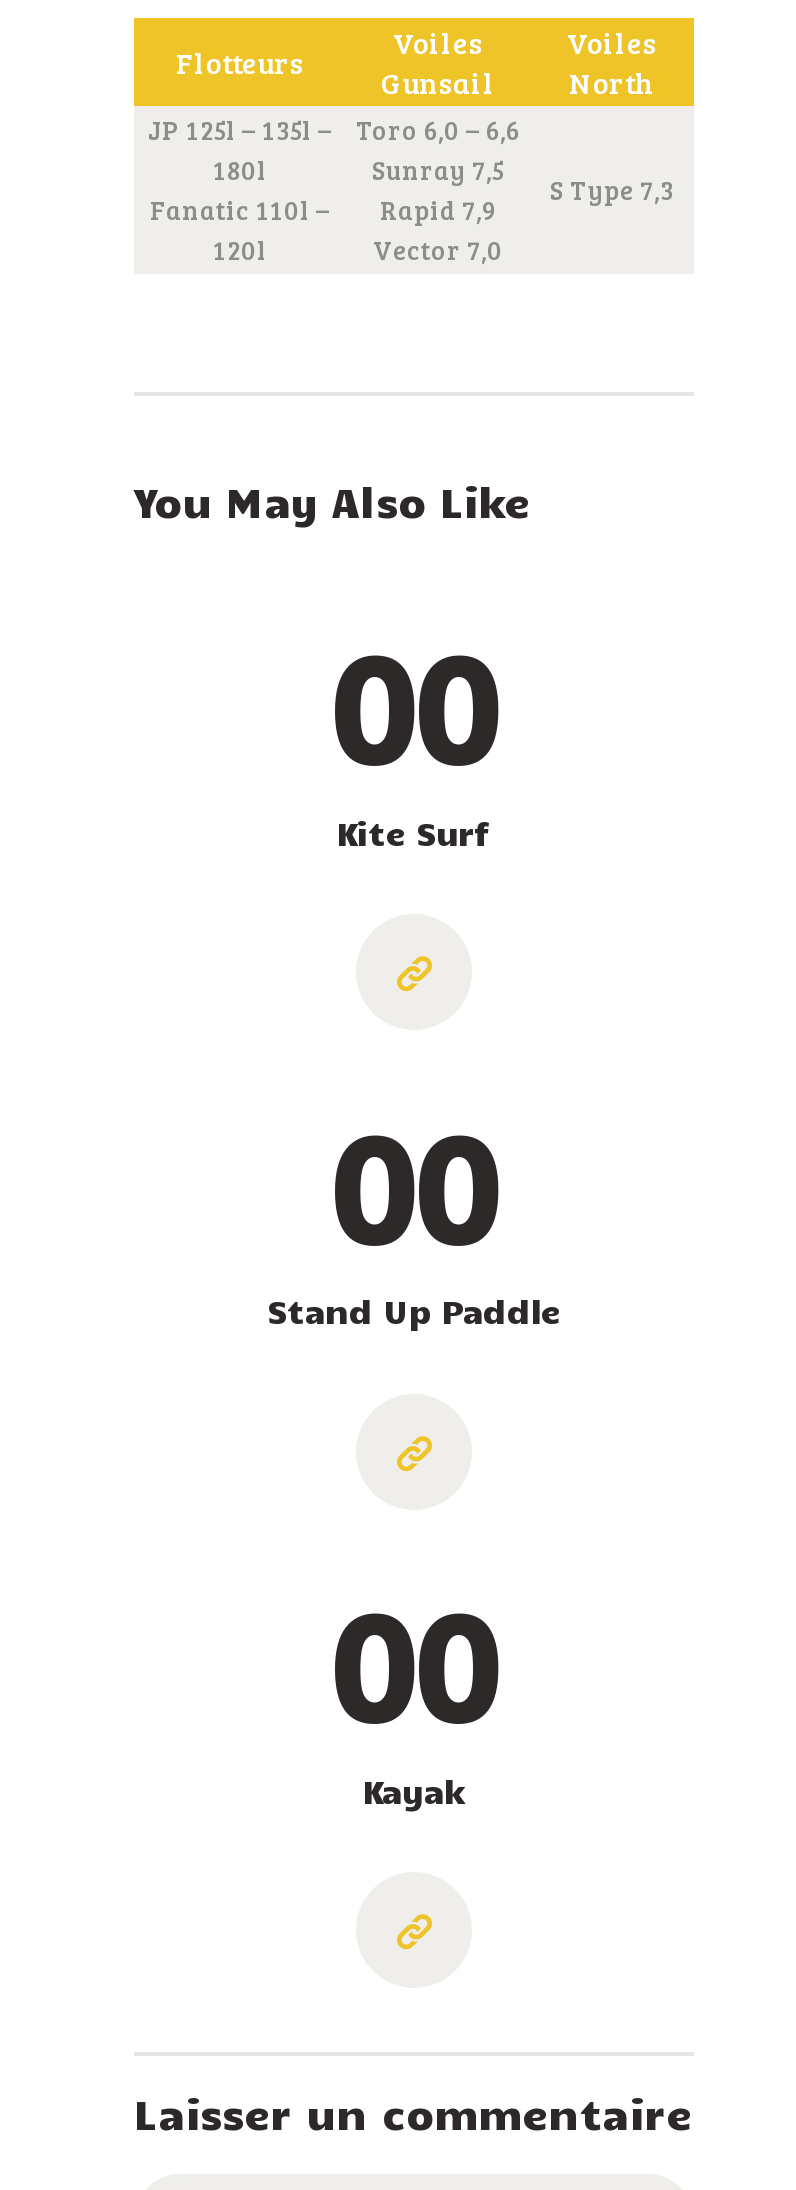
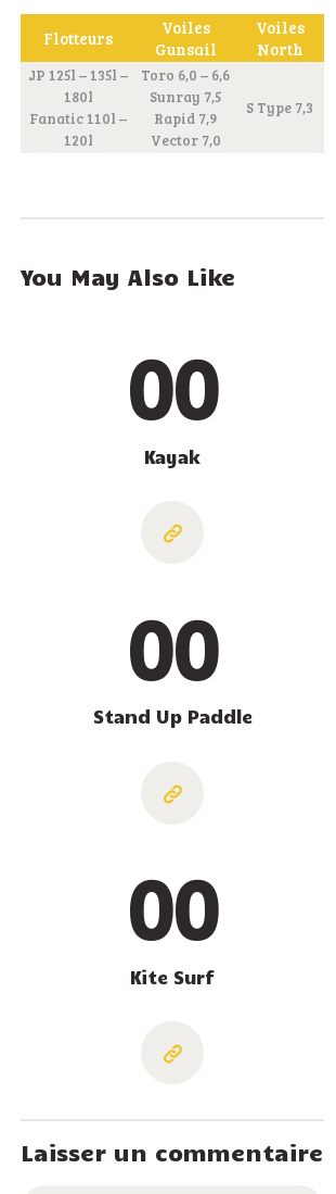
moved down: Kite Surf

moved up: Kayak
